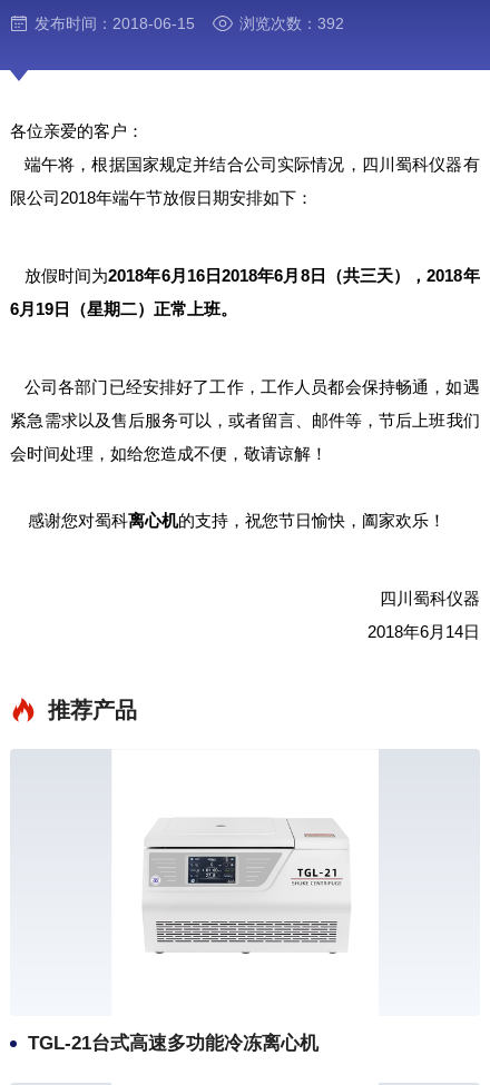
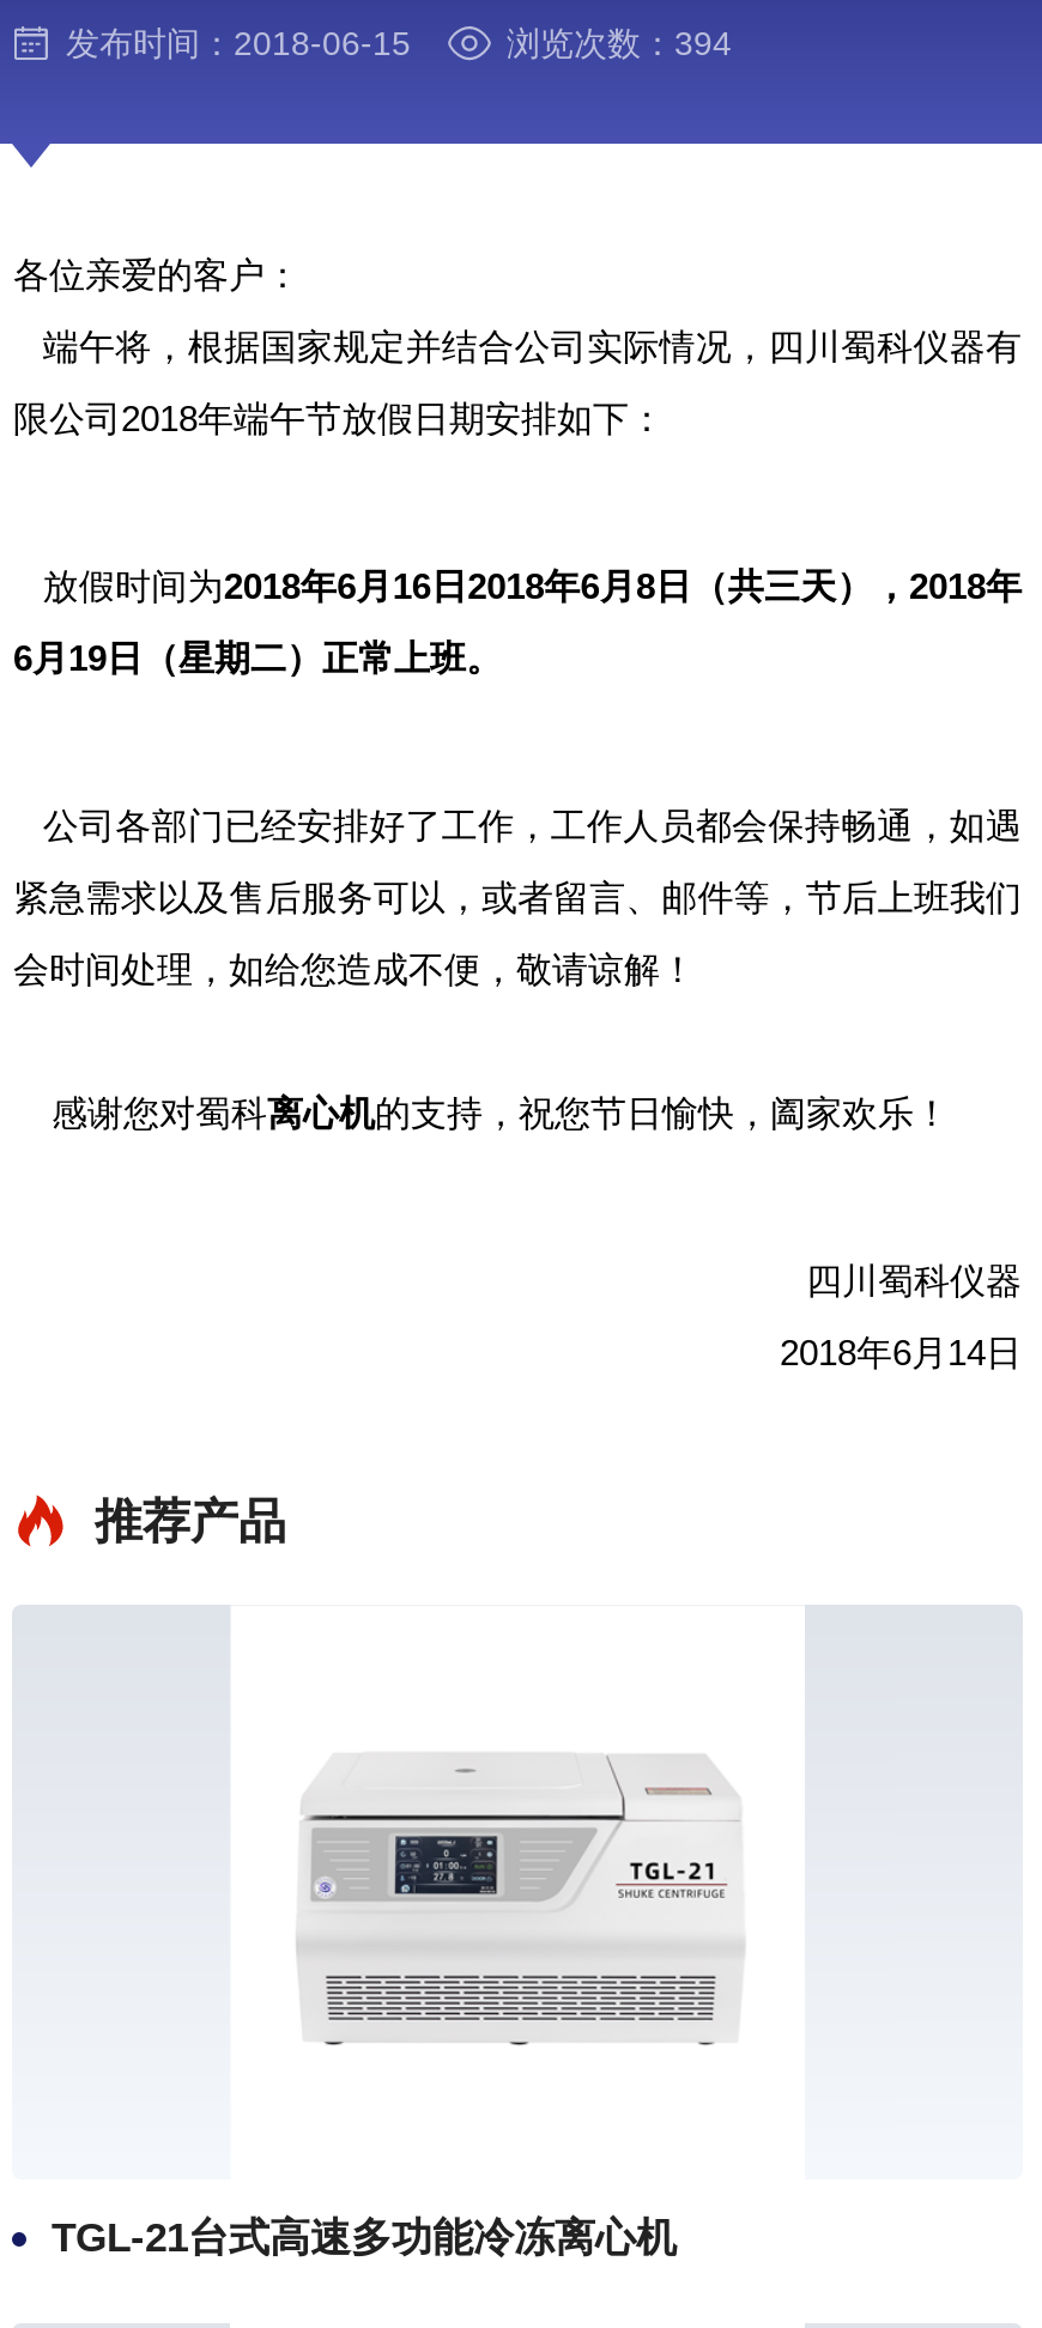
- 浏览次数：392
+ 浏览次数：394
